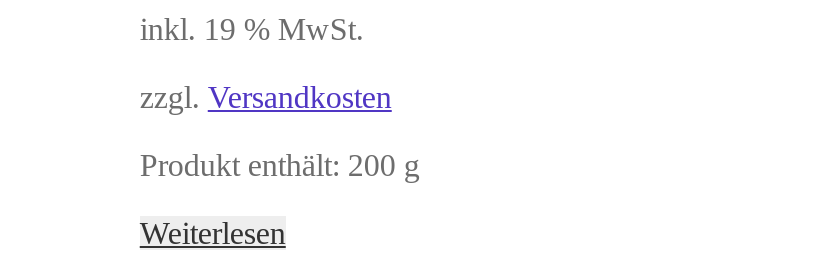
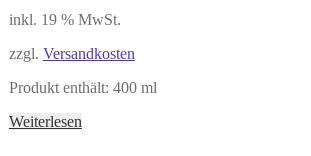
- Produkt enthält: 200 g
+ Produkt enthält: 400 ml
